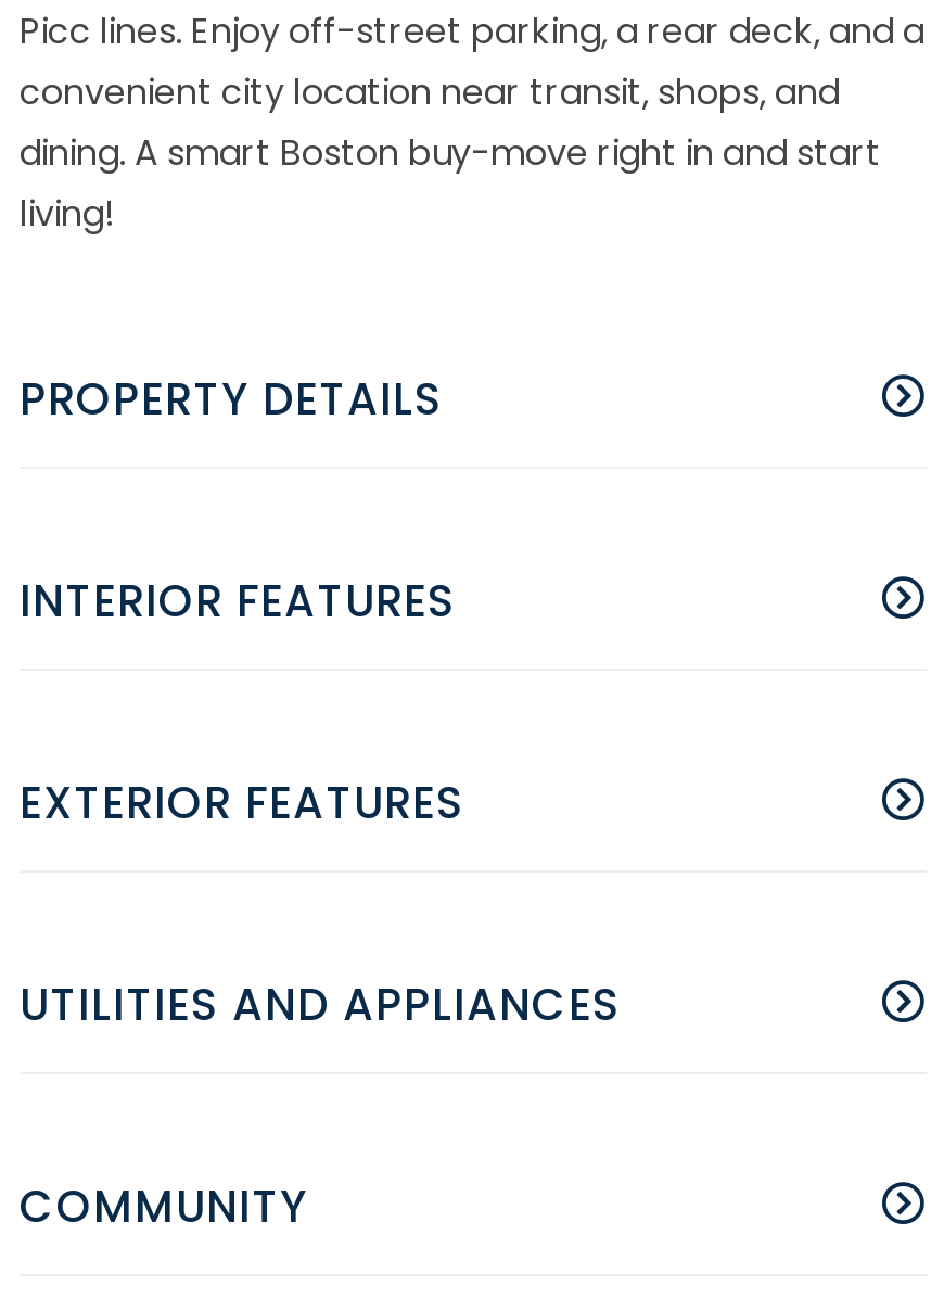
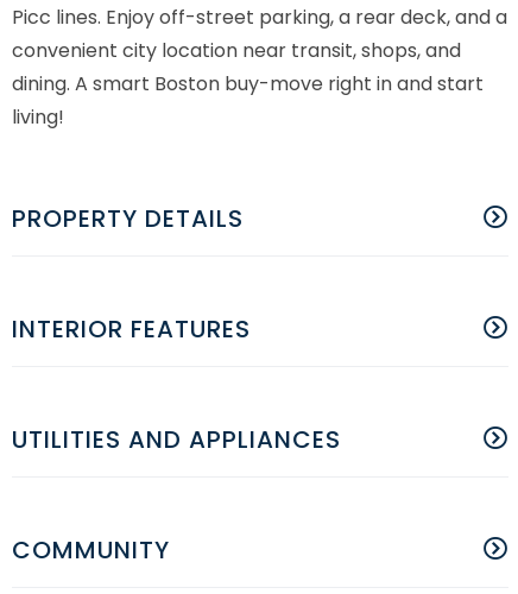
- EXTERIOR FEATURES
